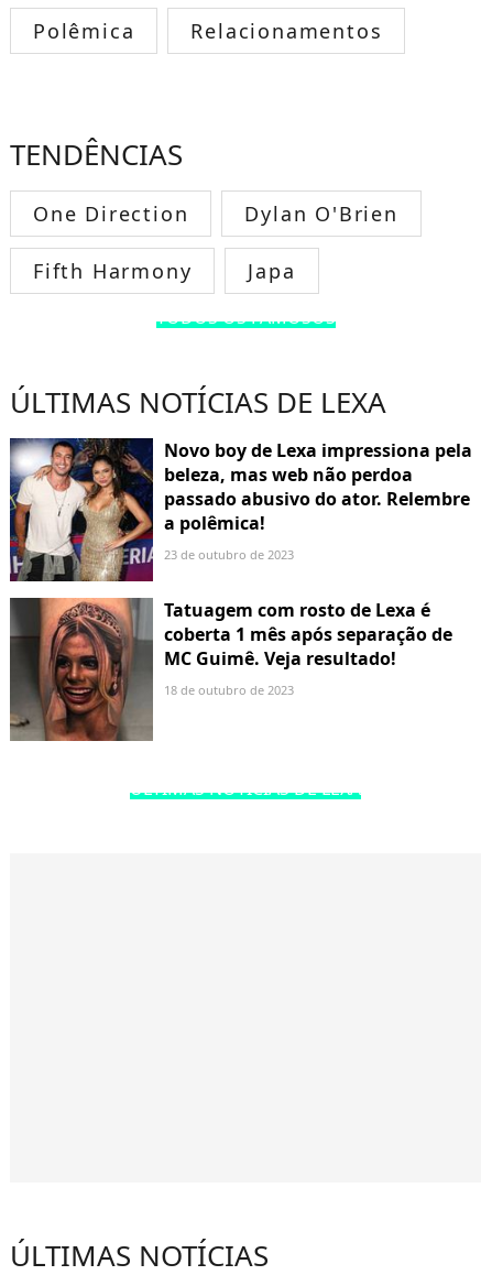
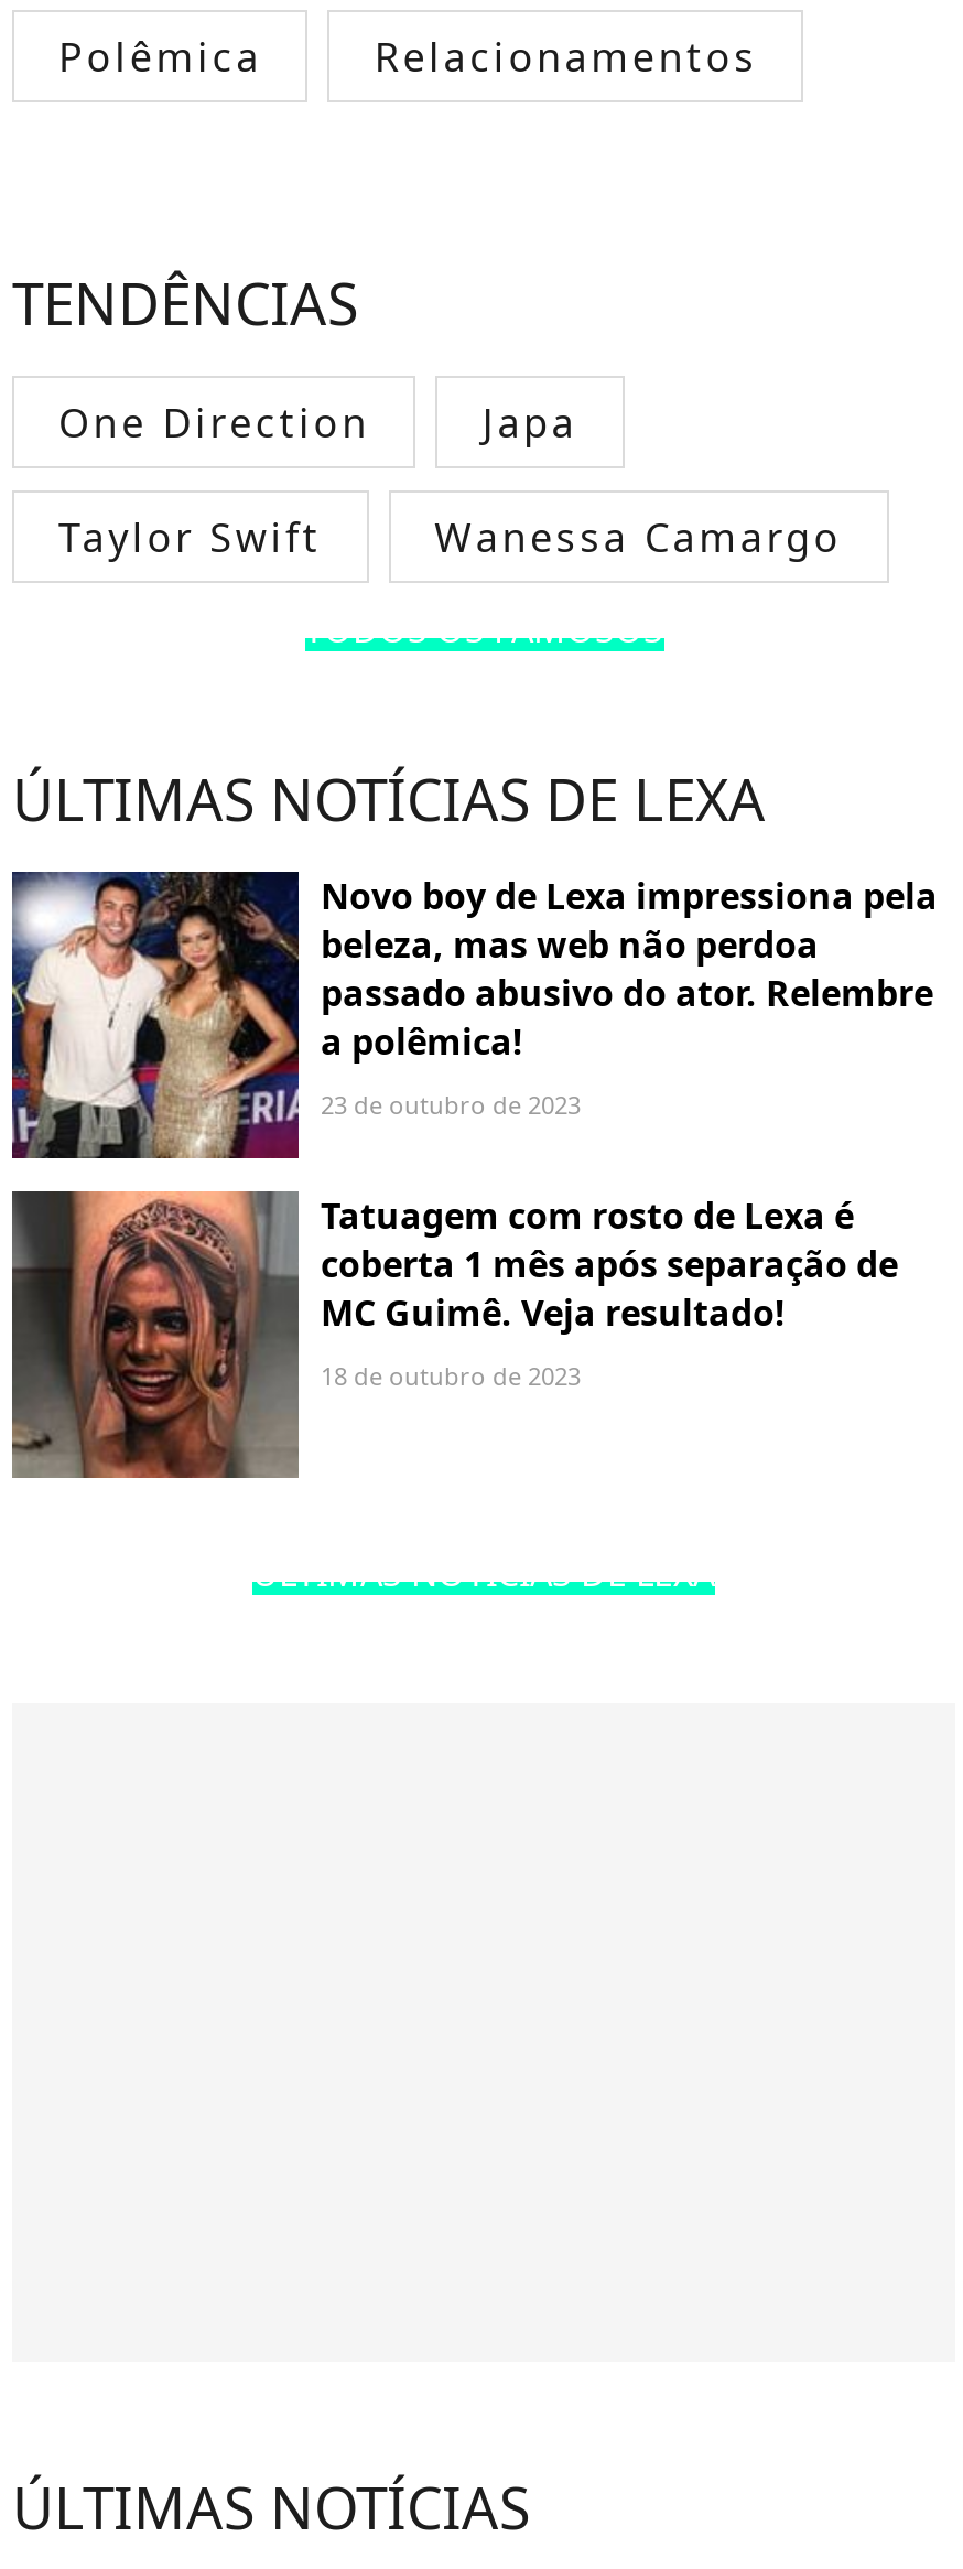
- Dylan O'Brien
- Fifth Harmony

+ Taylor Swift
+ Wanessa Camargo

moved up: Japa
